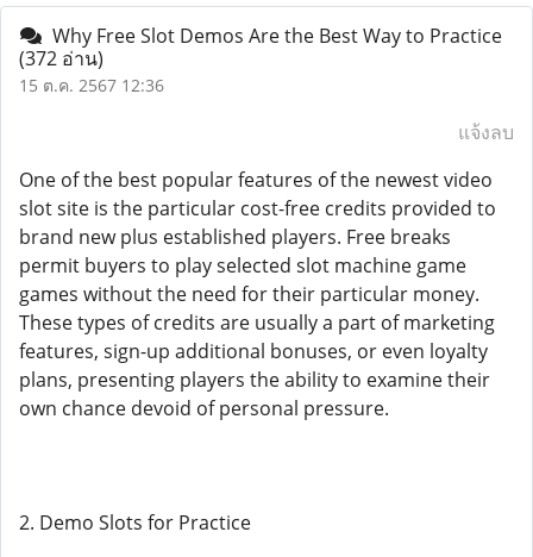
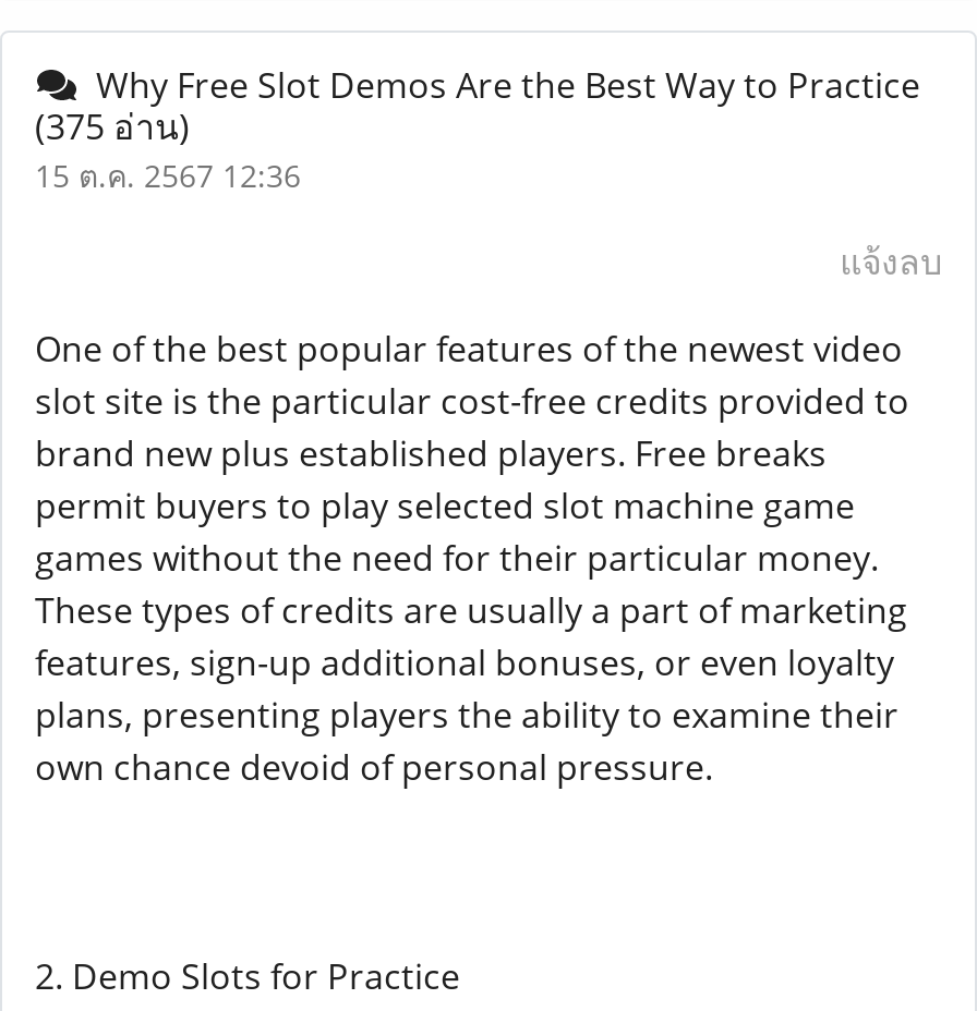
- (372 อ่าน)
+ (375 อ่าน)
